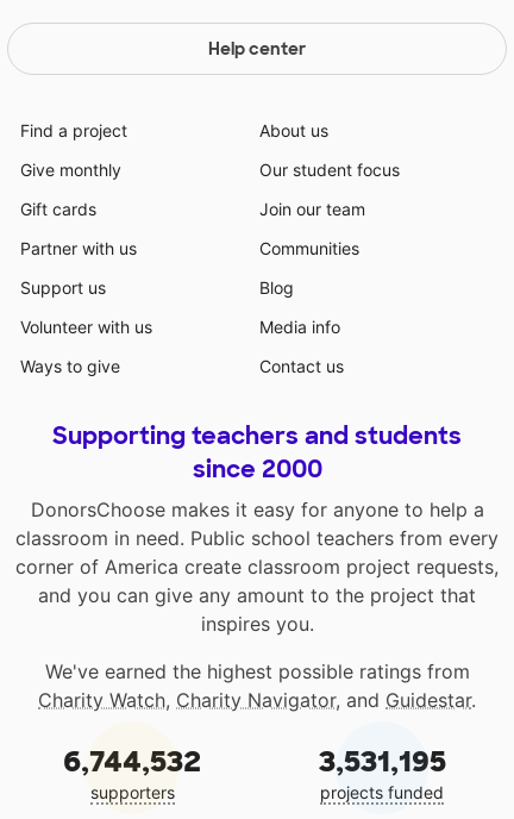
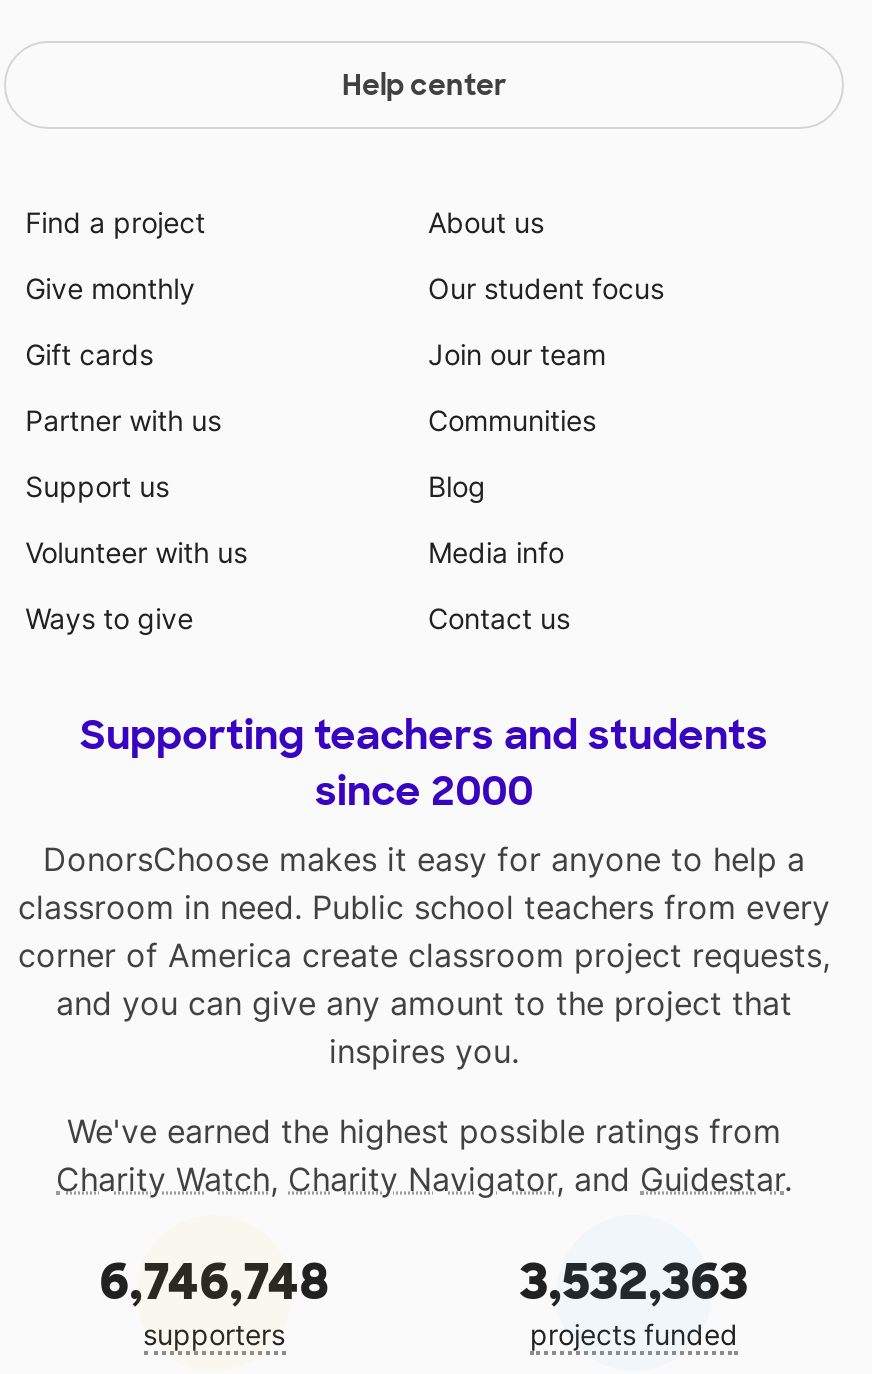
- 6,744,532
+ 6,746,748

- 3,531,195
+ 3,532,363
